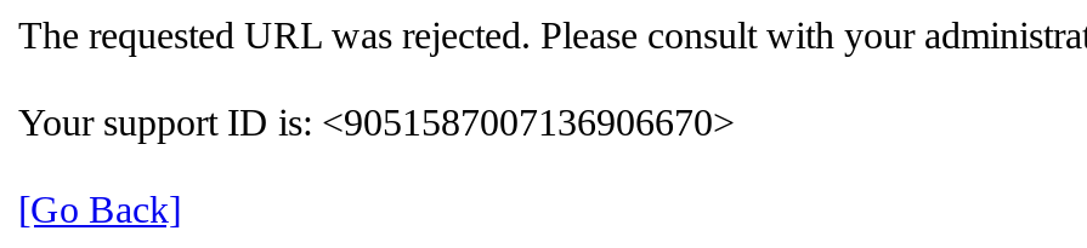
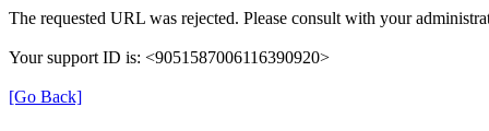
- Your support ID is: <9051587007136906670>
+ Your support ID is: <9051587006116390920>
